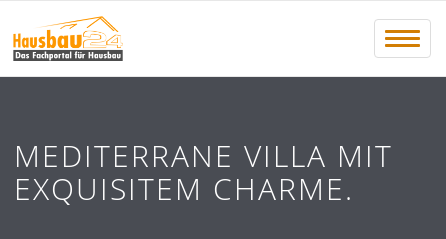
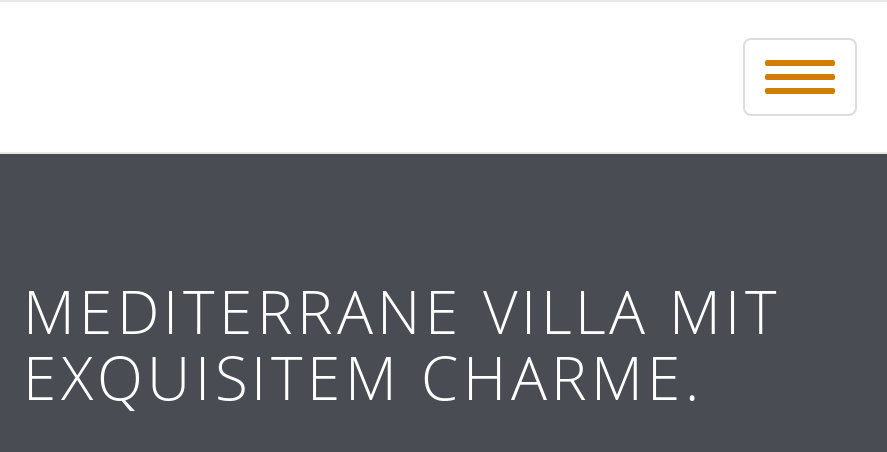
- [image]
